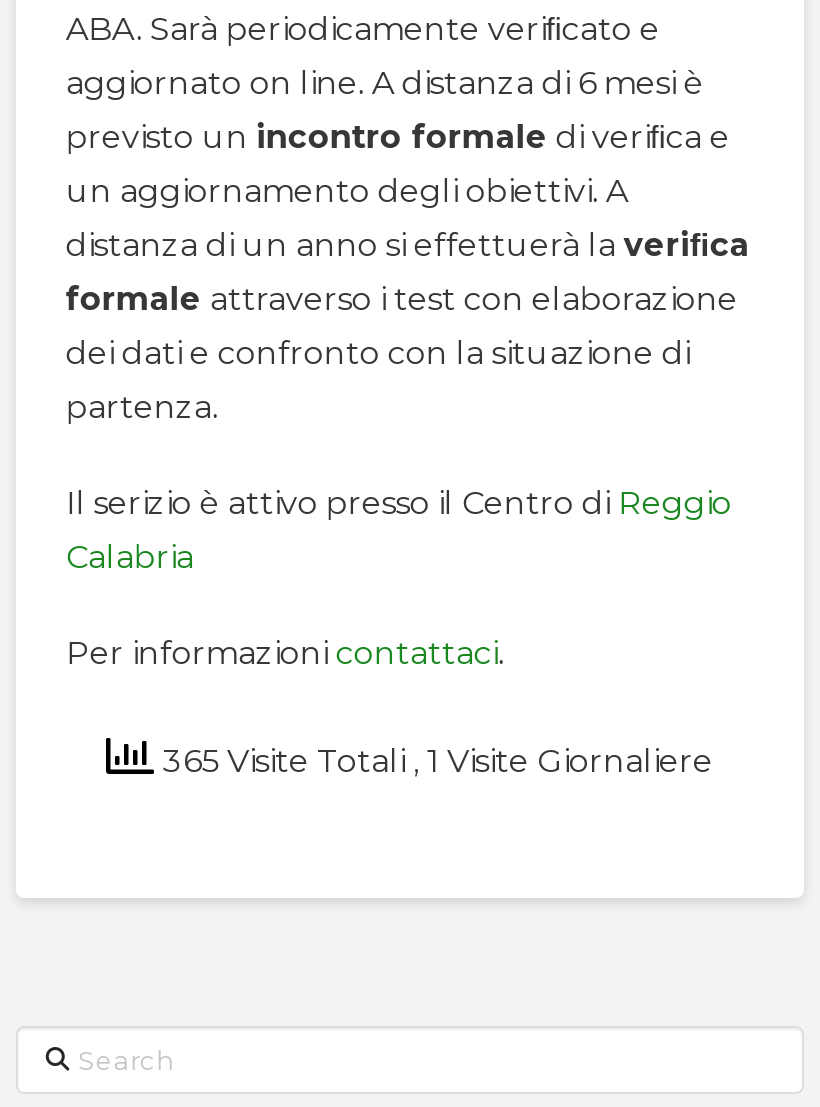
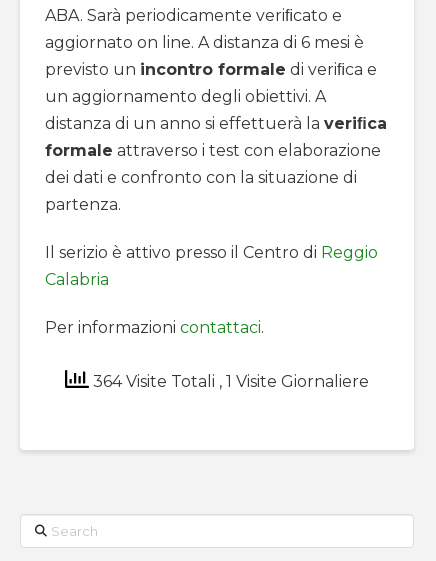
- 365 Visite Totali, 1 Visite Giornaliere
+ 364 Visite Totali, 1 Visite Giornaliere
